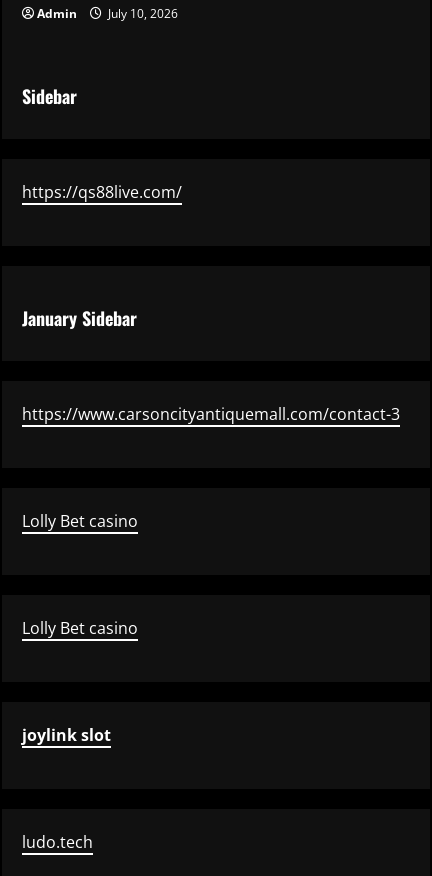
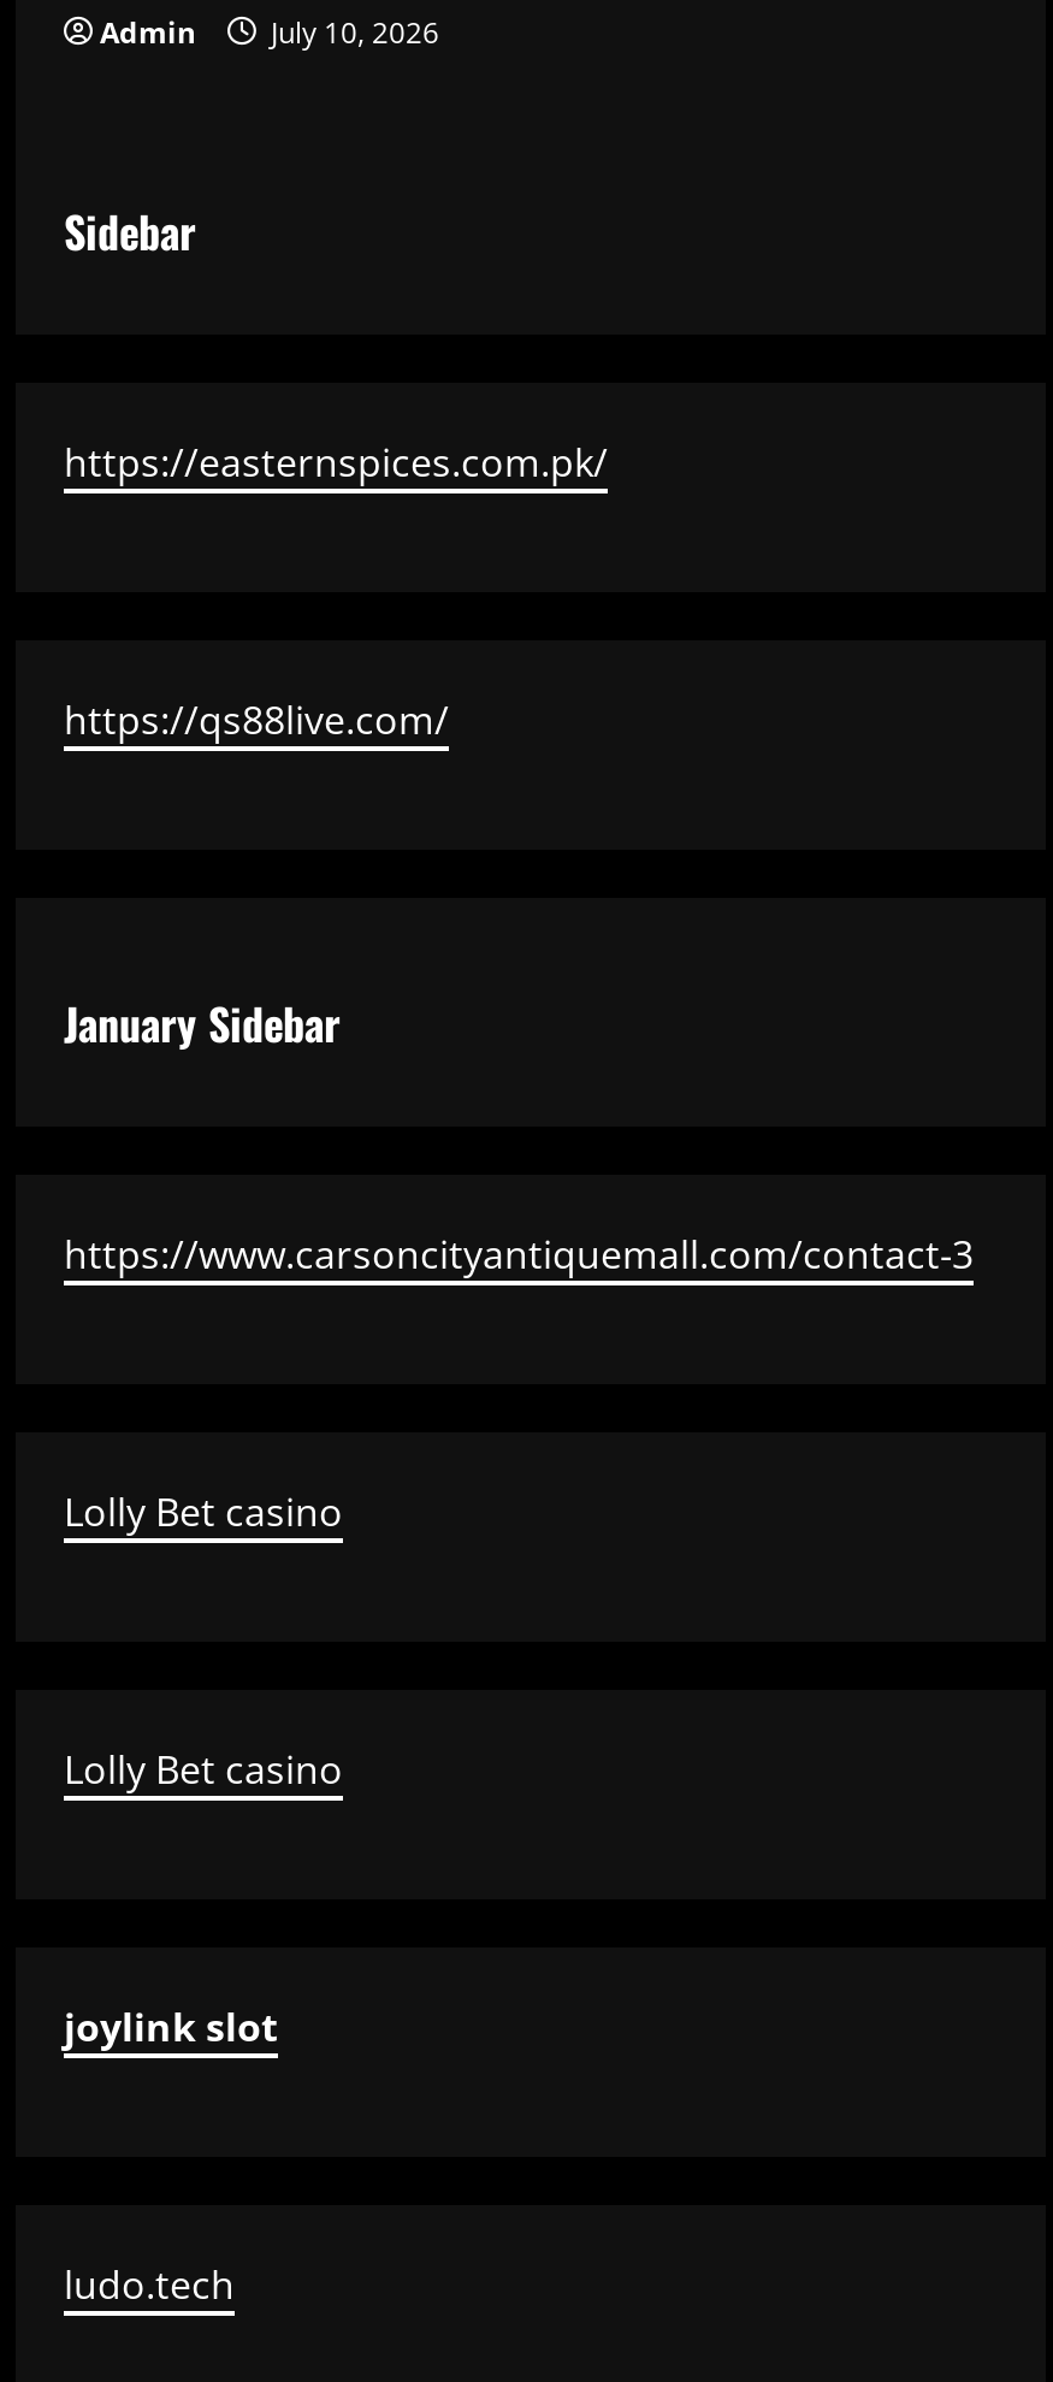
+ https://easternspices.com.pk/
